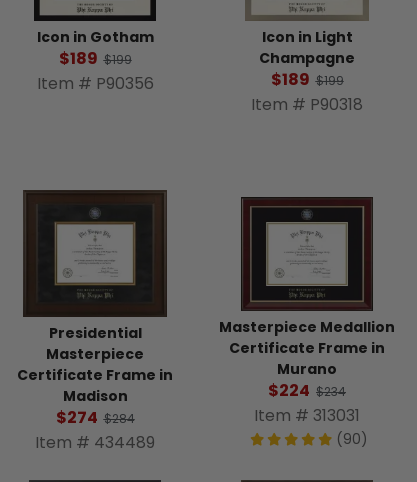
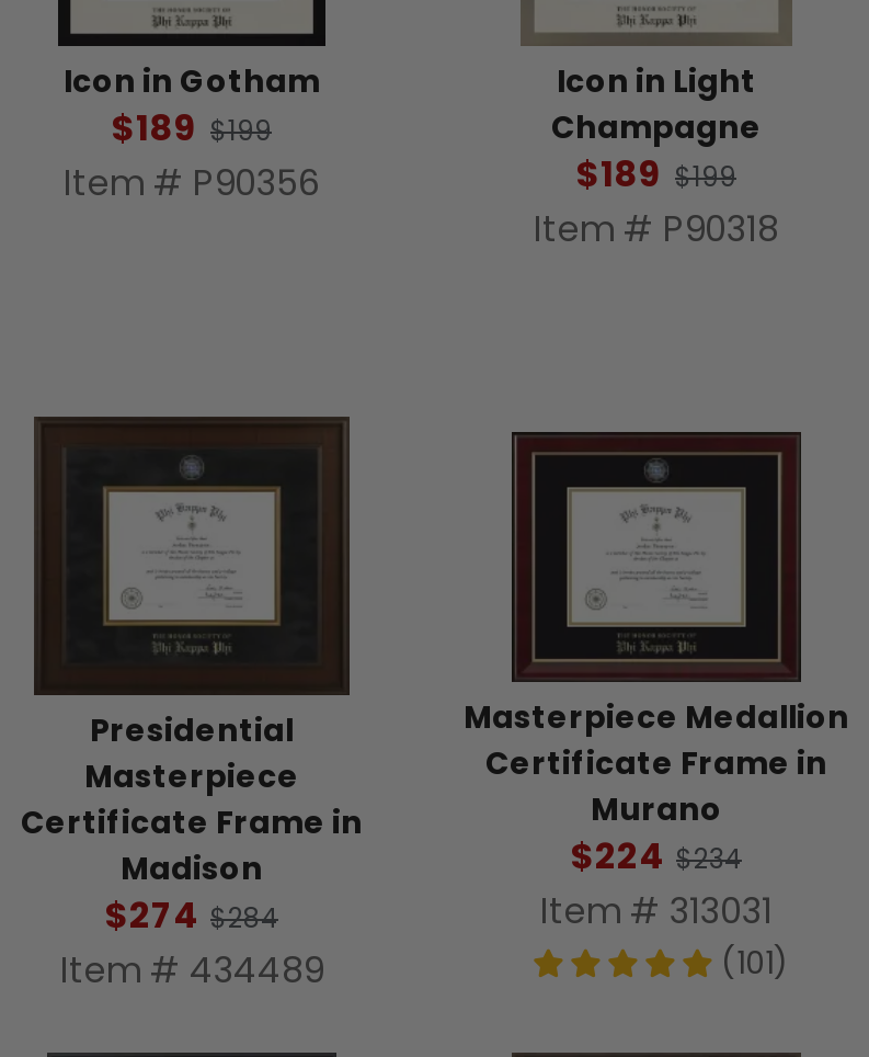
- (90)
+ (101)
